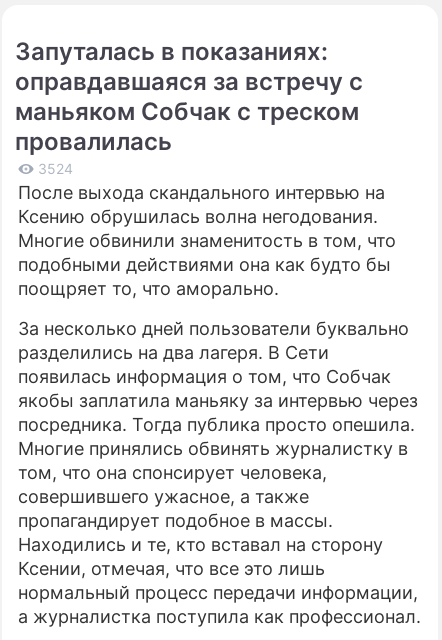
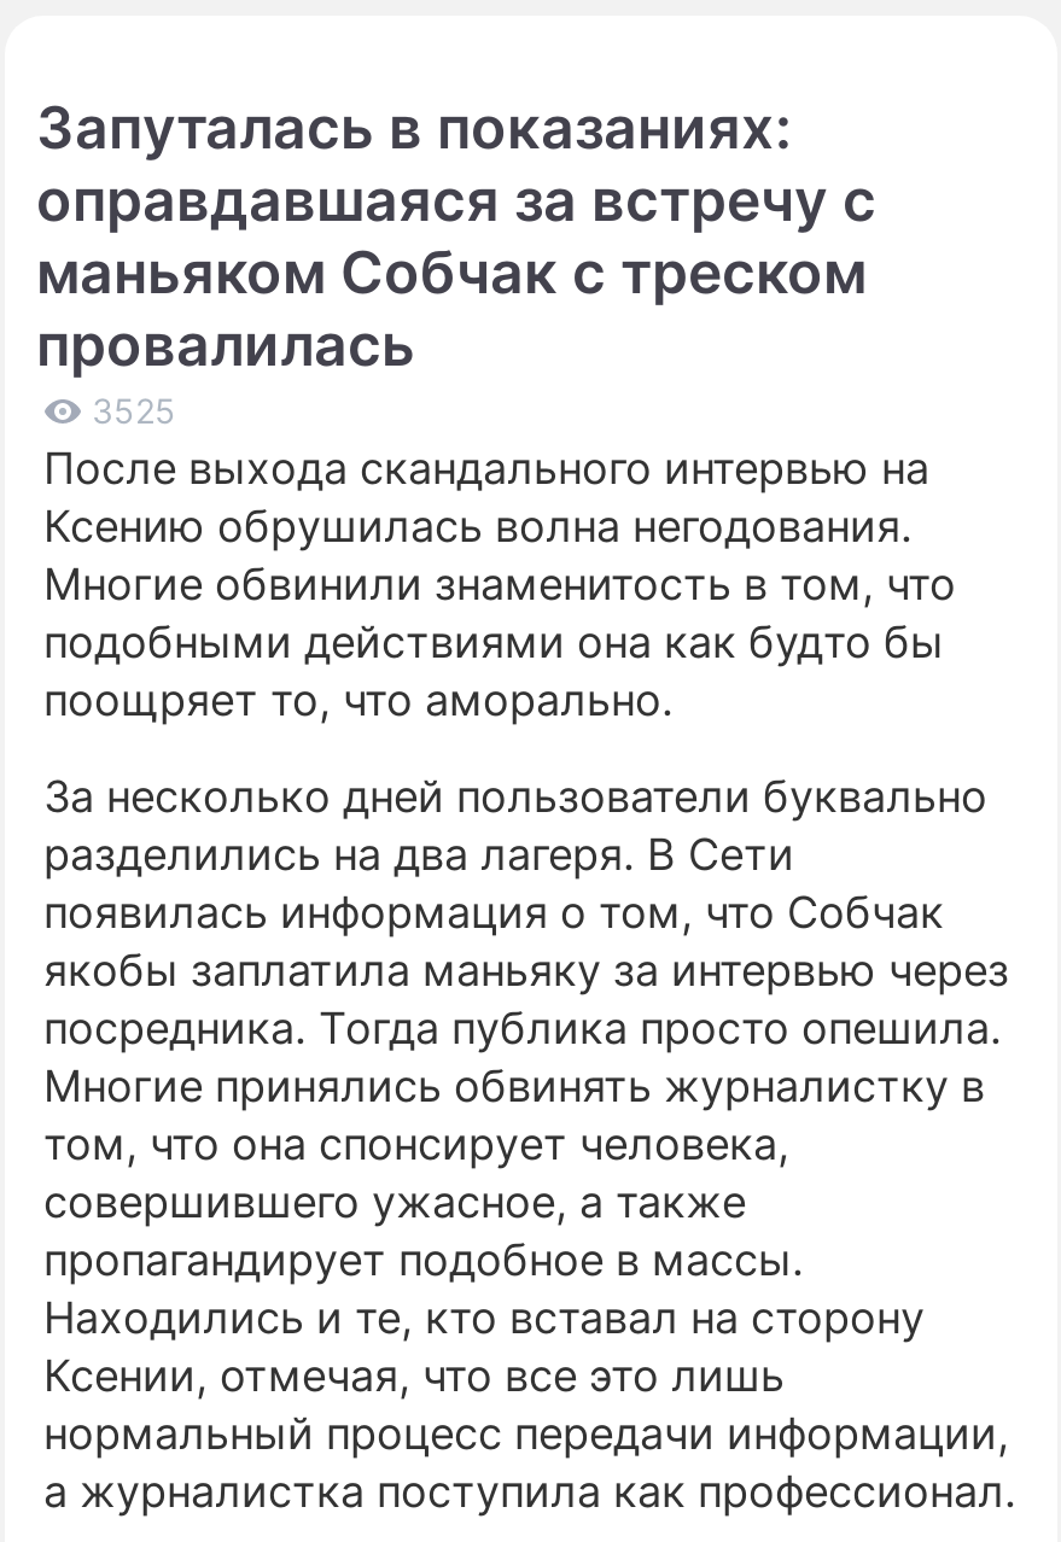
- 3524
+ 3525
